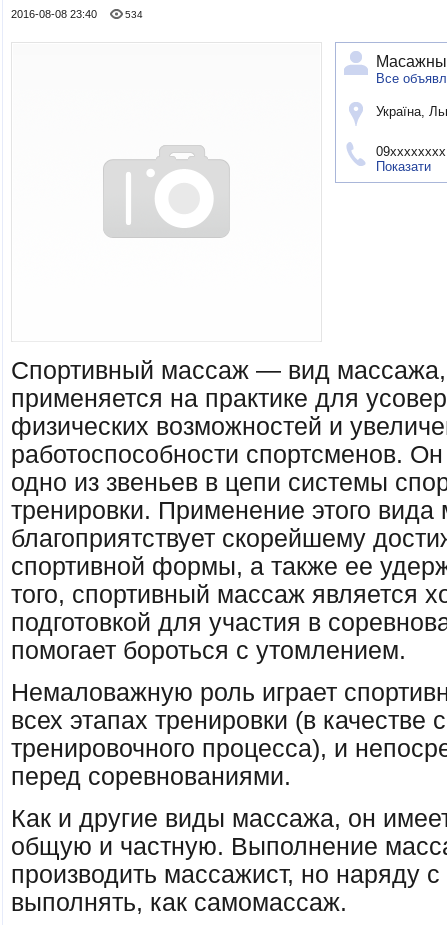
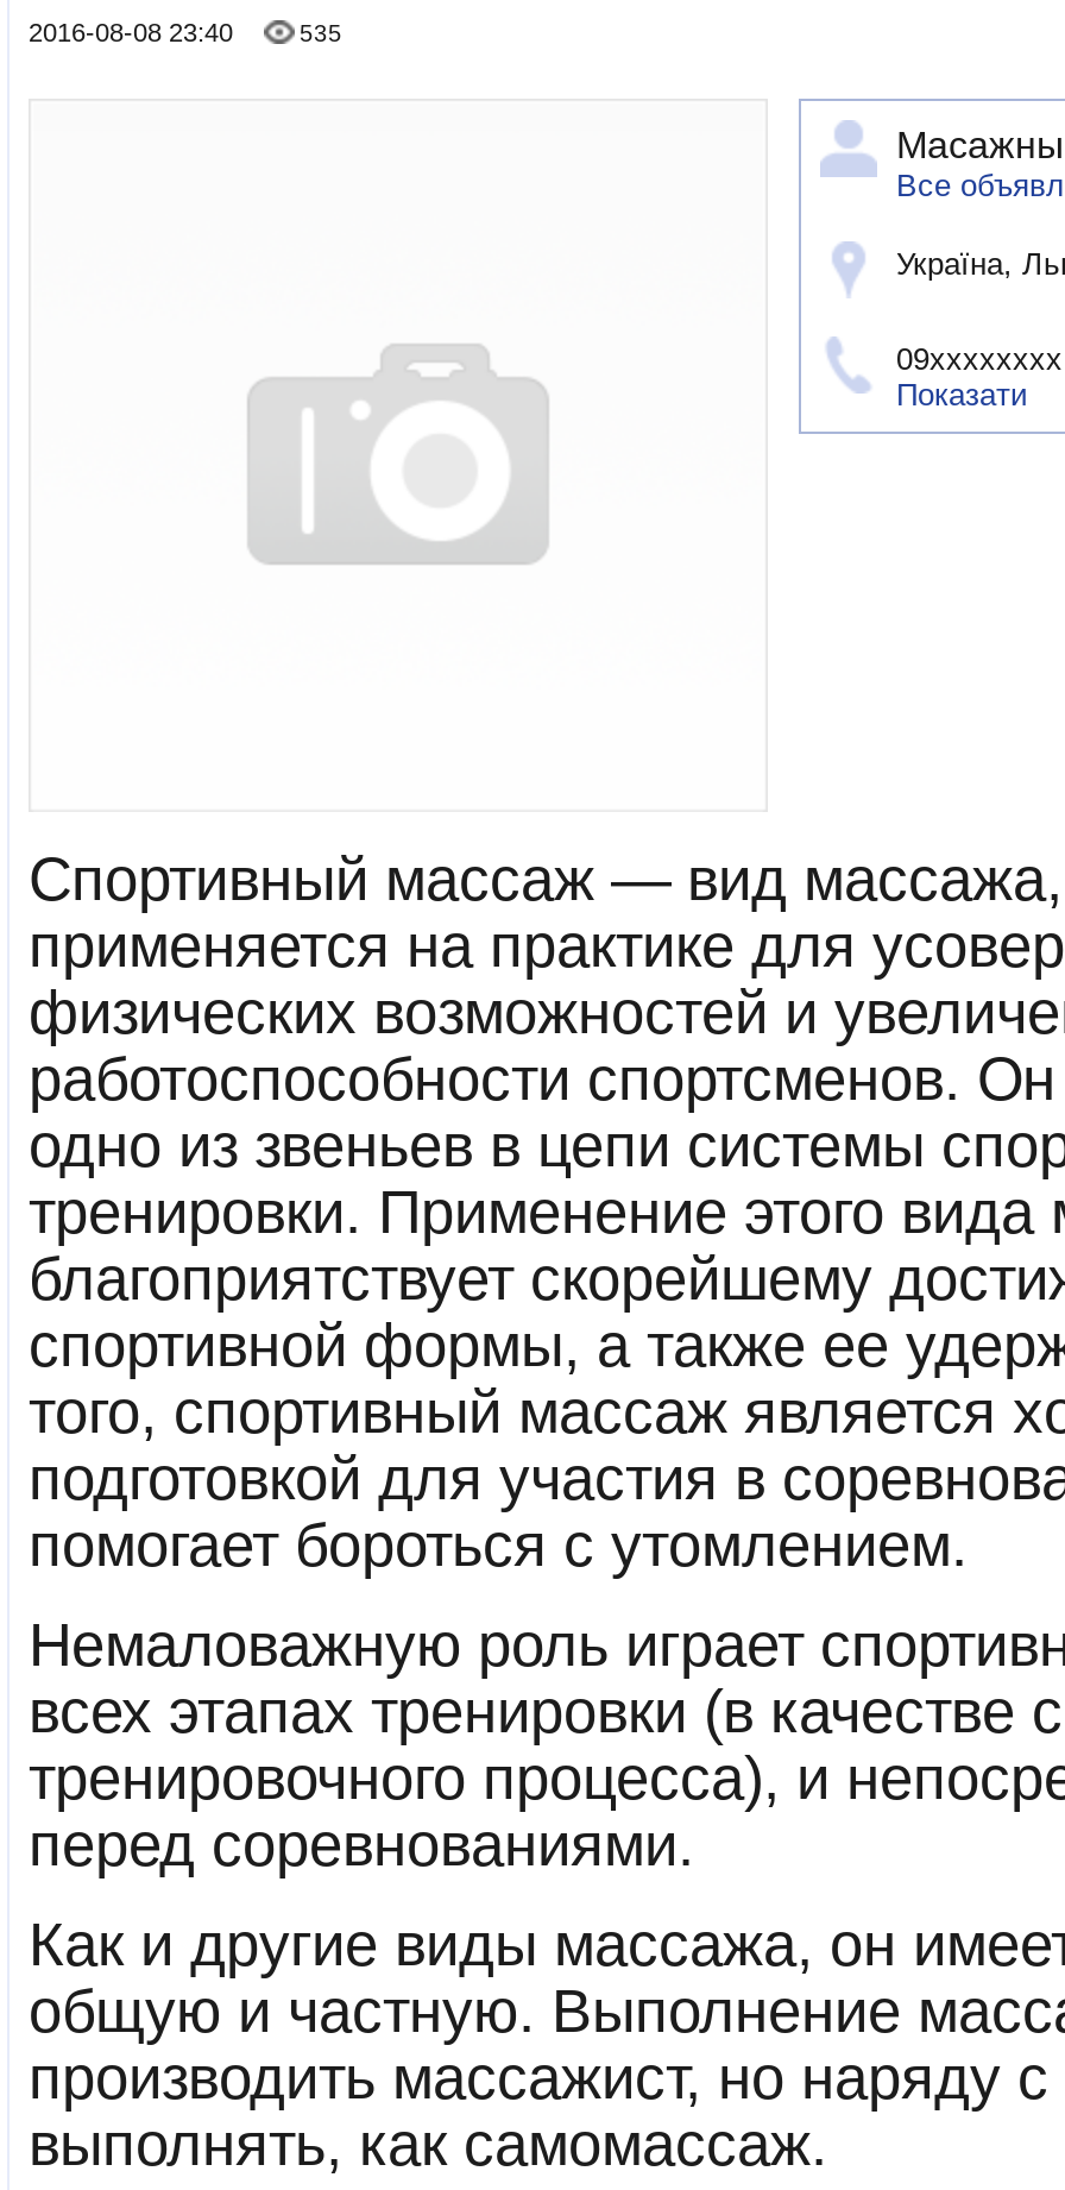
- 534
+ 535
